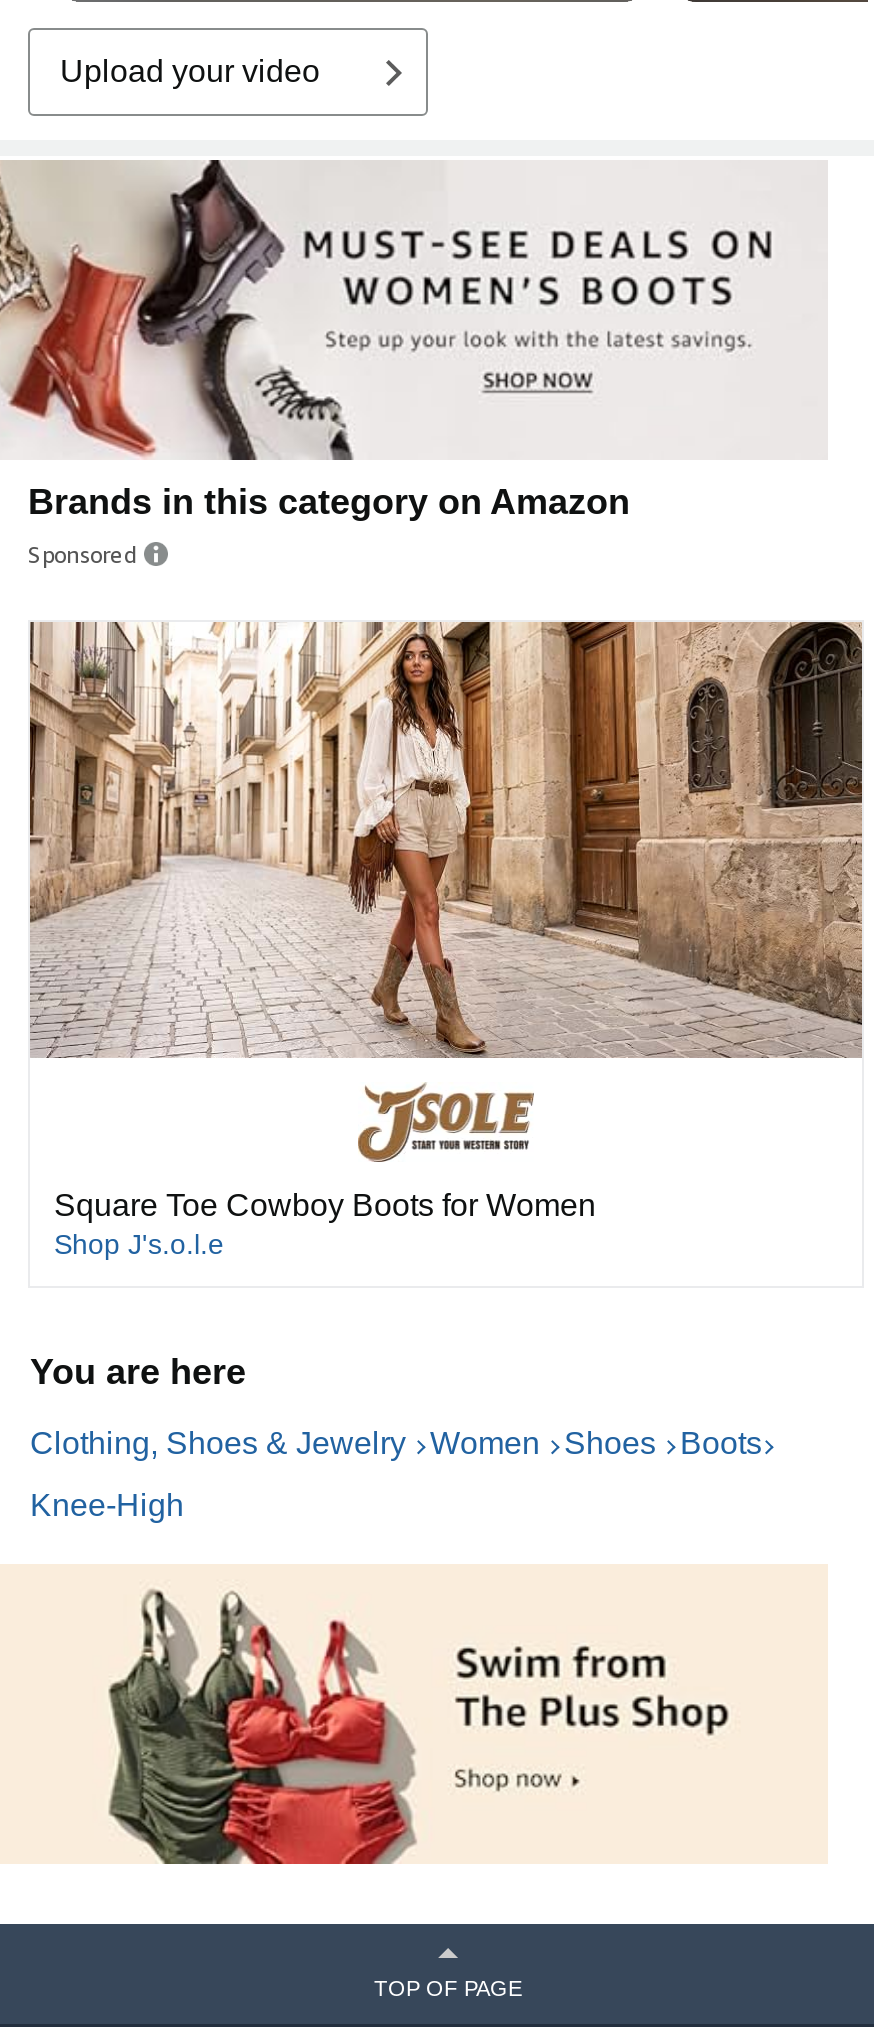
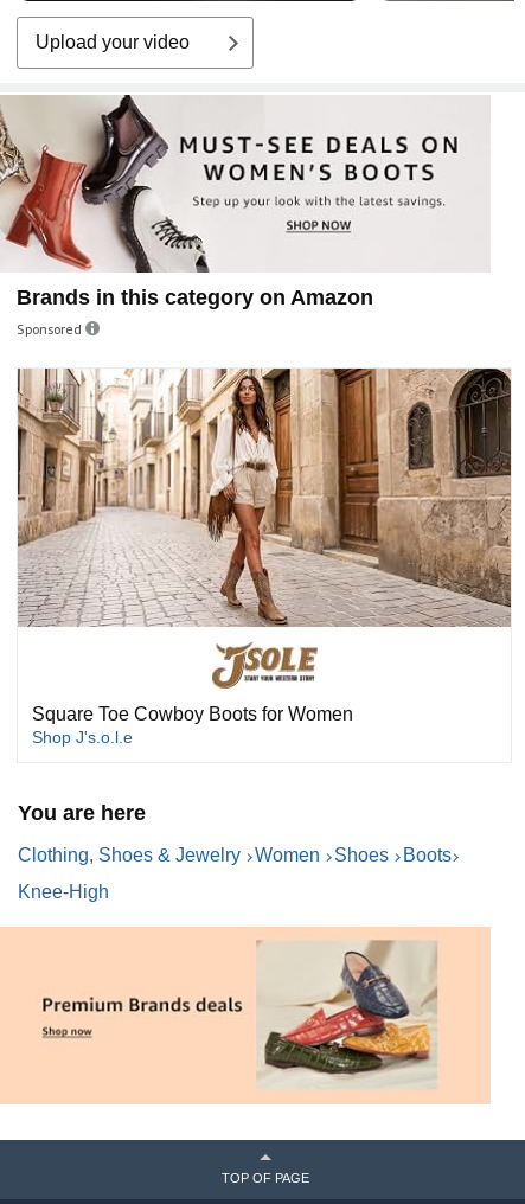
- [image]
+ [image]
